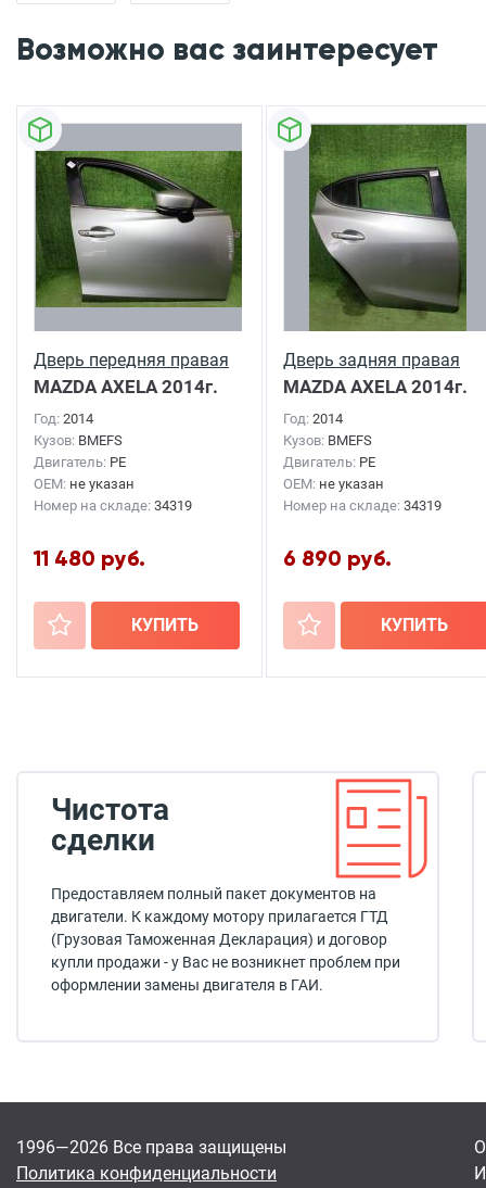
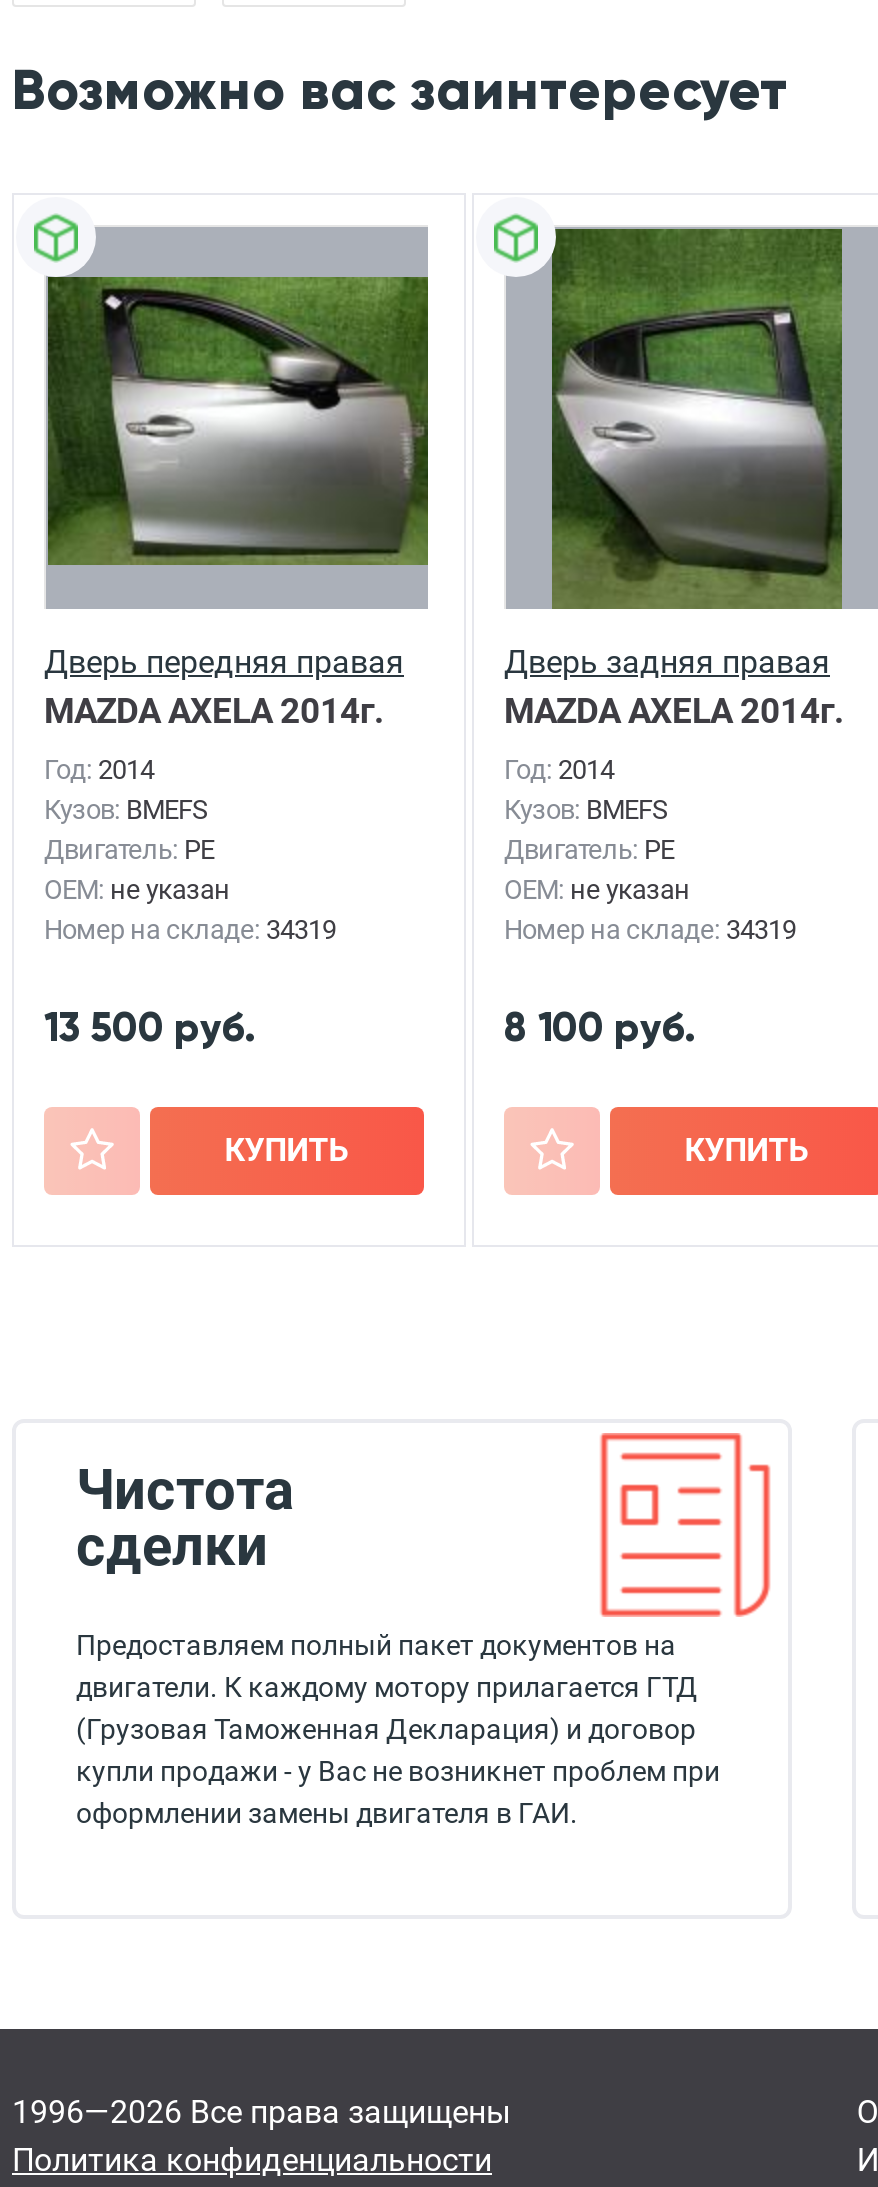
- 11 480 руб.
+ 13 500 руб.

- 6 890 руб.
+ 8 100 руб.
